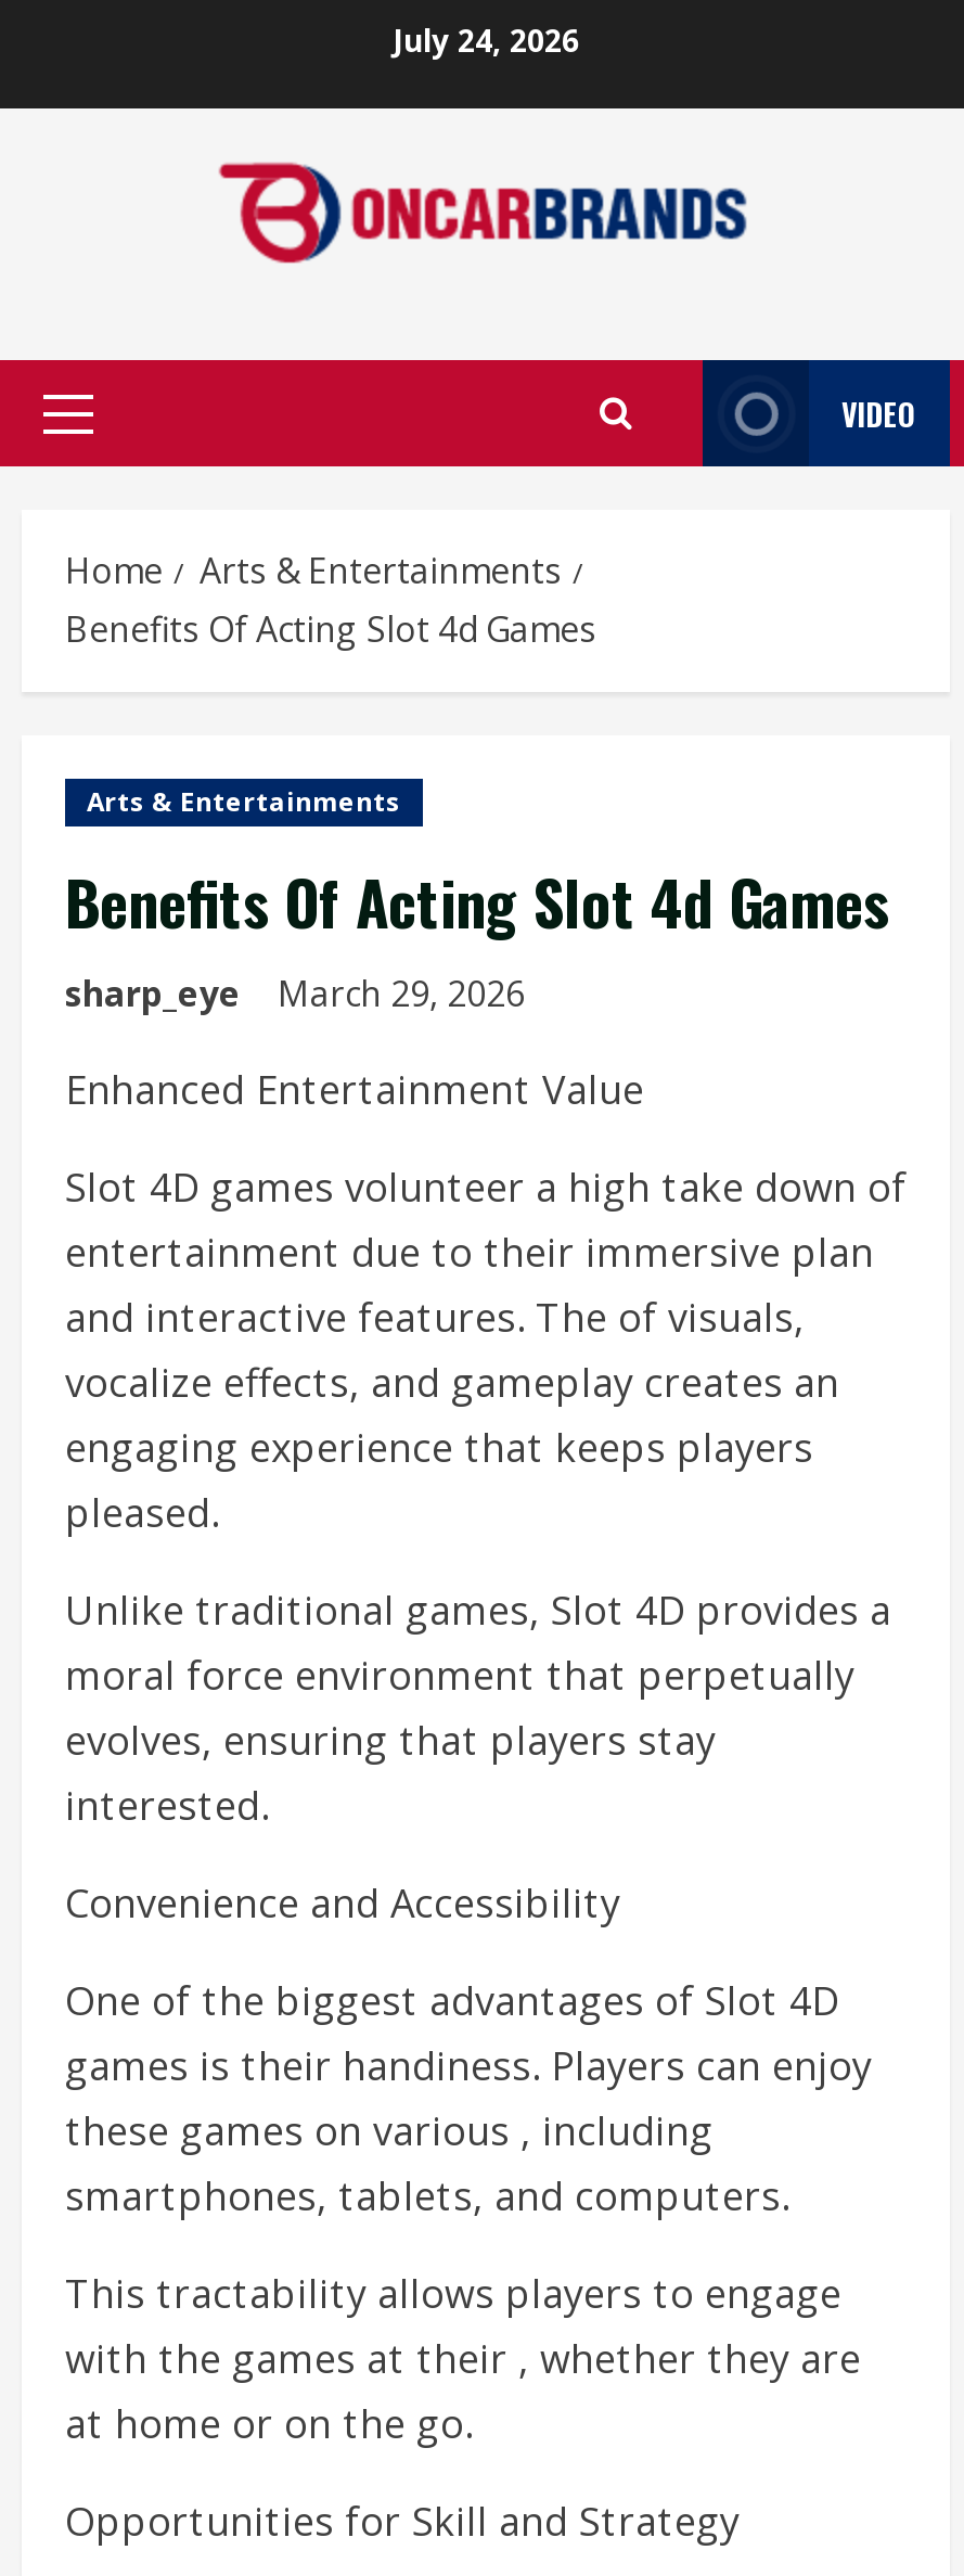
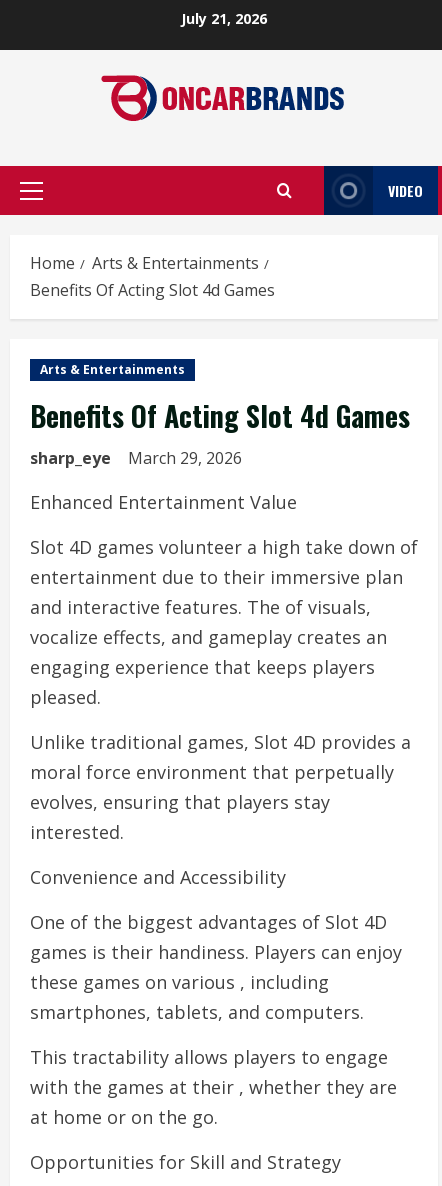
- July 24, 2026
+ July 21, 2026
